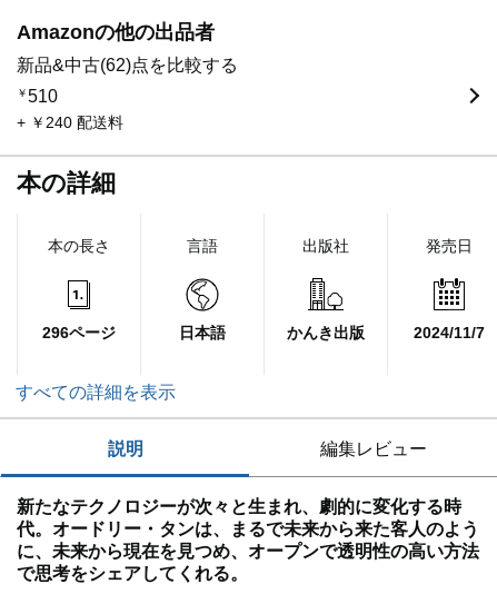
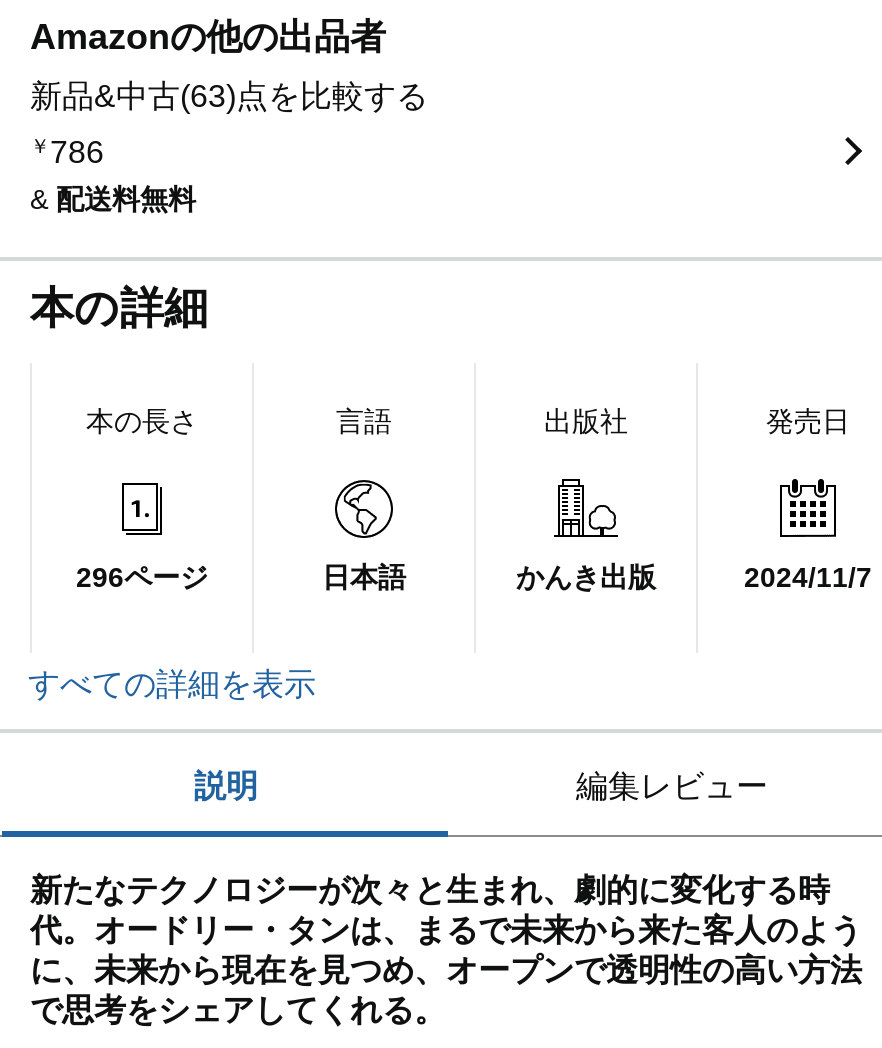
- 新品&中古(62)点を比較する
+ 新品&中古(63)点を比較する

- ￥510
+ ￥786

- + ￥240 配送料
+ &配送料無料
